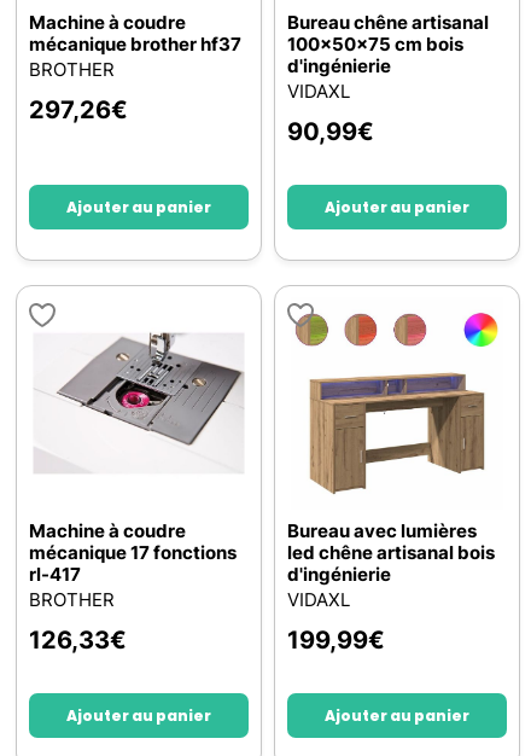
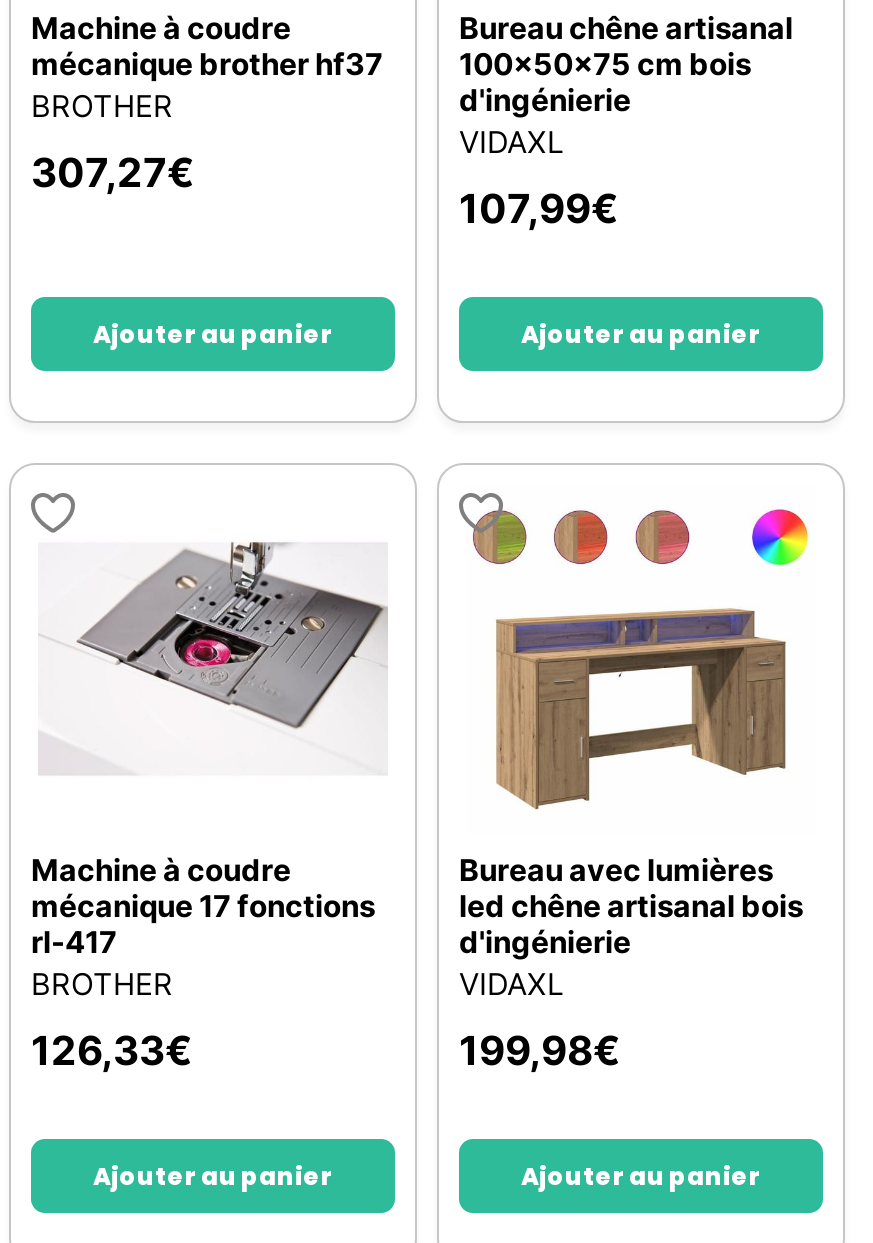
- 297,26€
+ 307,27€

- 90,99€
+ 107,99€

- 199,99€
+ 199,98€
